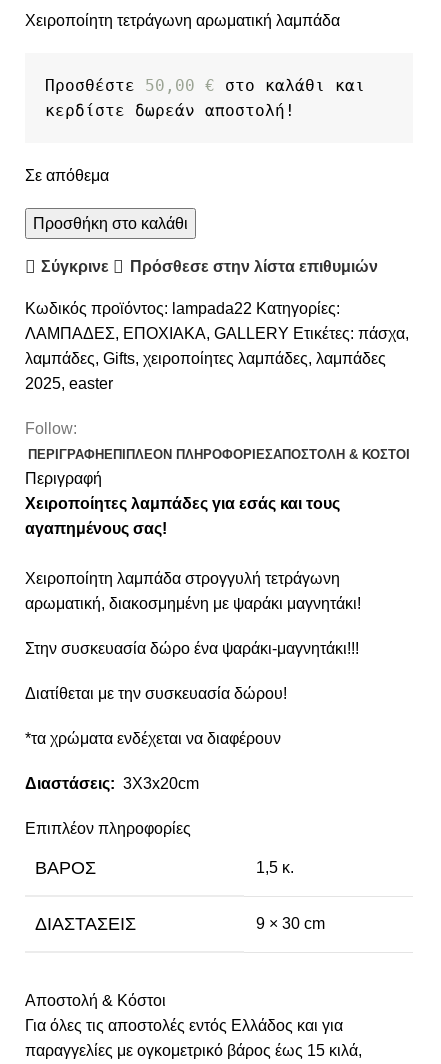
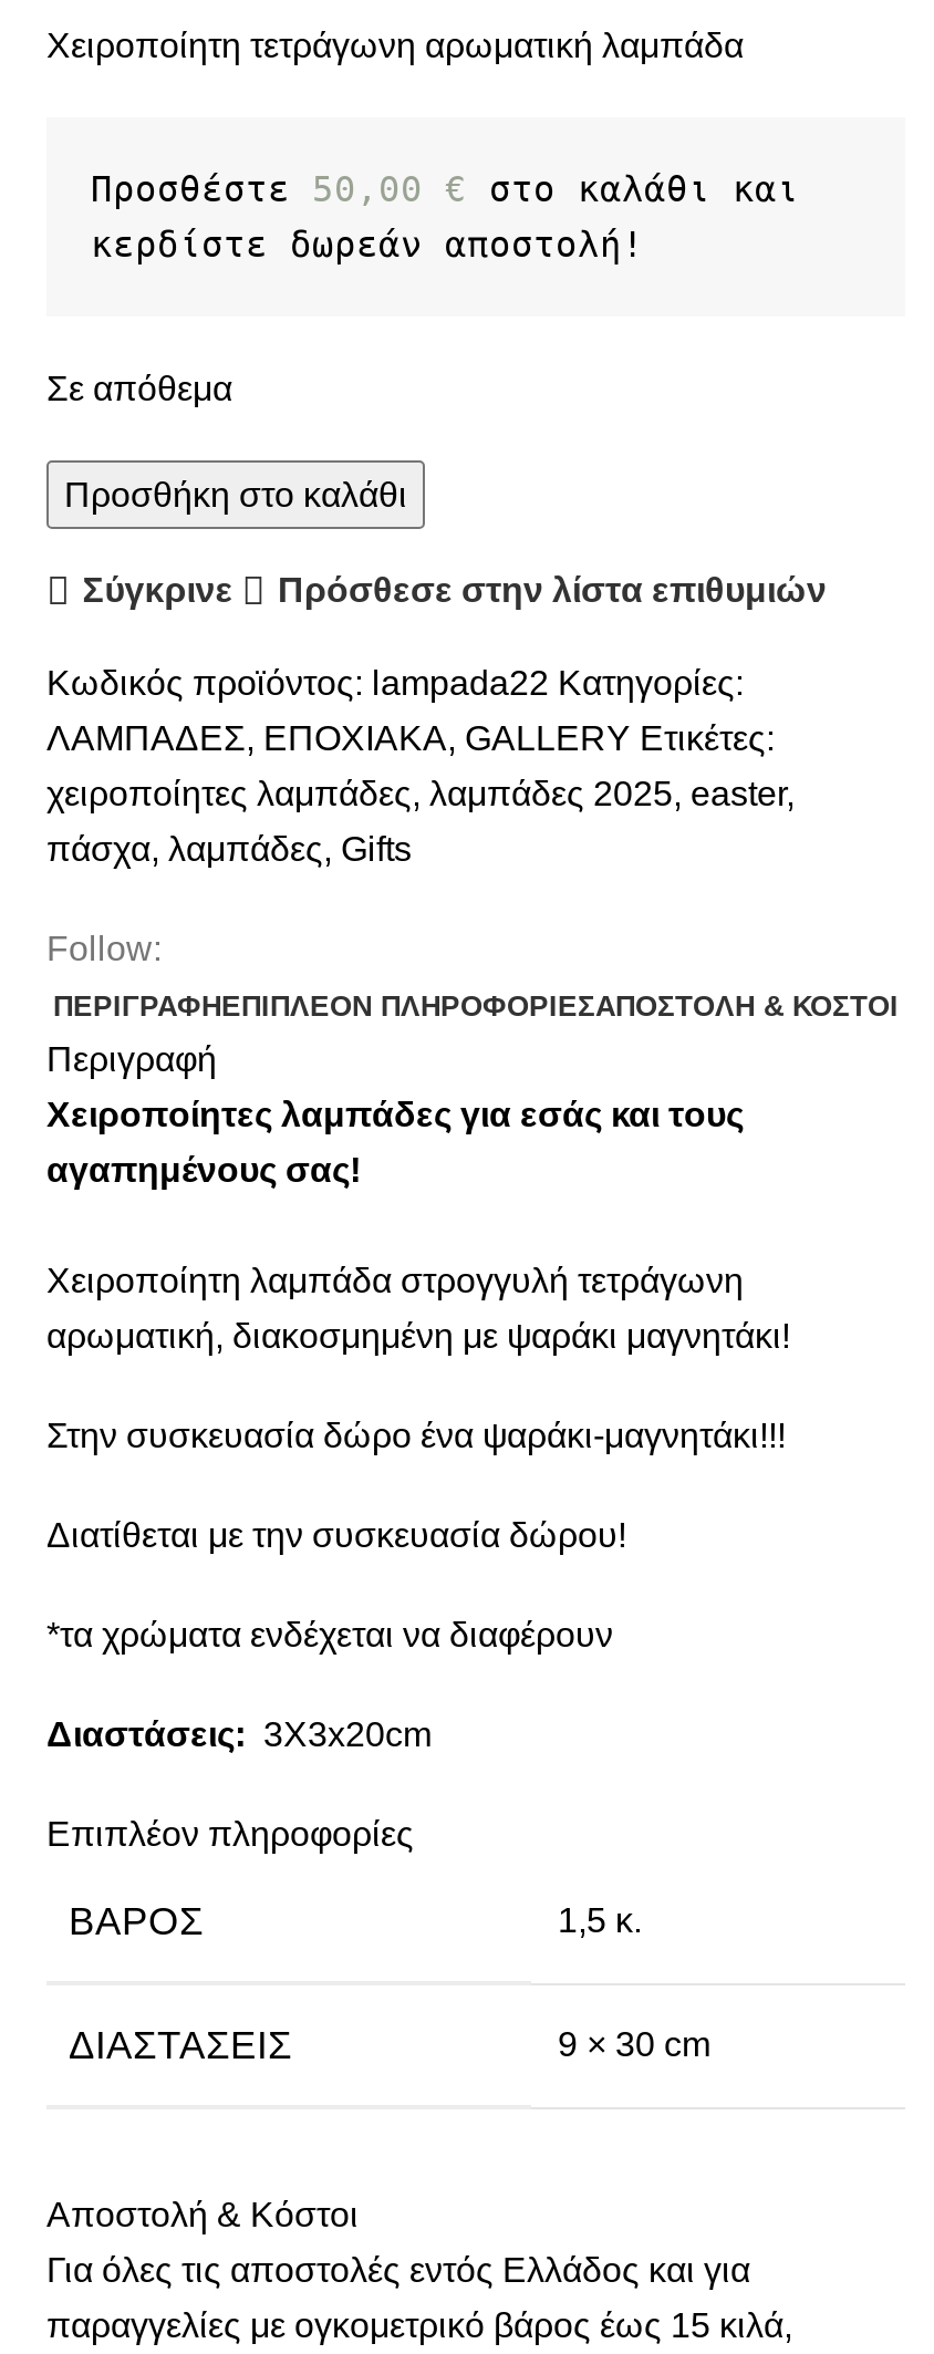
- ΛΑΜΠΑΔΕΣ, ΕΠΟΧΙΑΚΑ, GALLERY Ετικέτες: πάσχα,
+ ΛΑΜΠΑΔΕΣ, ΕΠΟΧΙΑΚΑ, GALLERY Ετικέτες:

- λαμπάδες, Gifts, χειροποίητες λαμπάδες, λαμπάδες
+ χειροποίητες λαμπάδες, λαμπάδες 2025, easter,

- 2025, easter
+ πάσχα, λαμπάδες, Gifts
